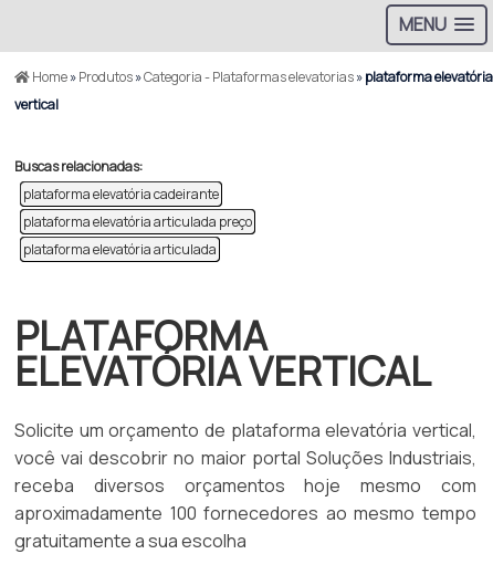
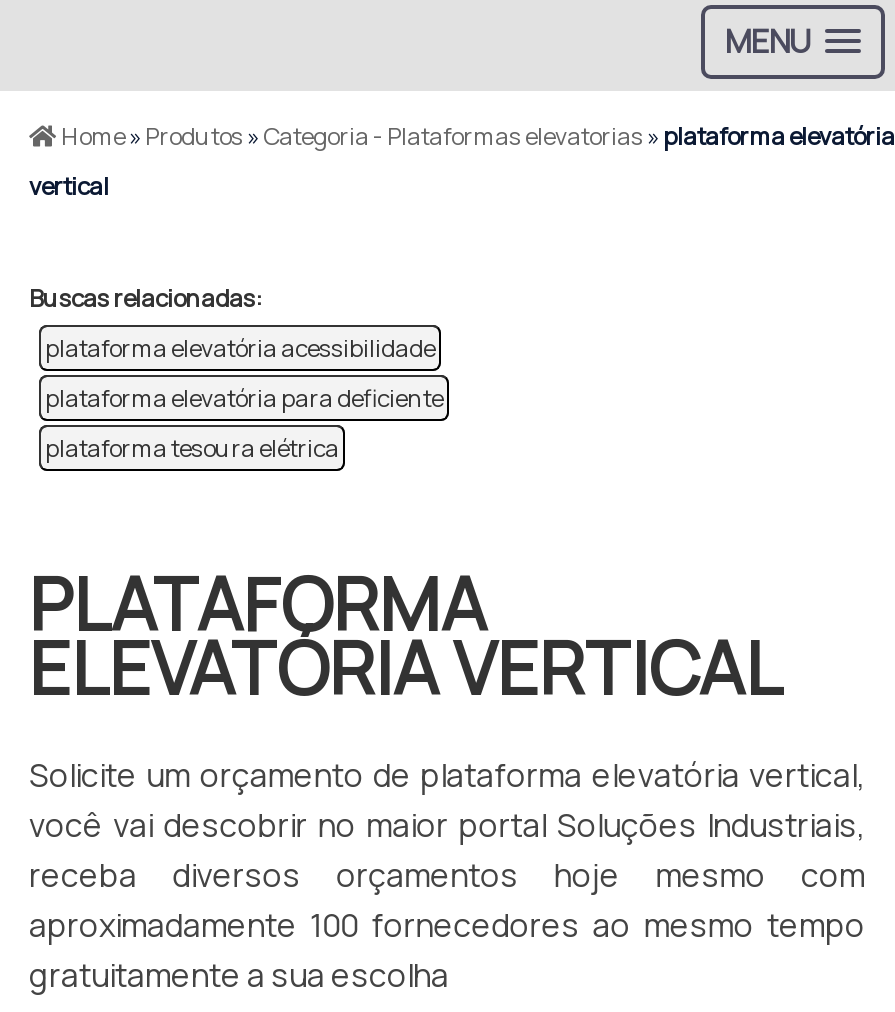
- plataforma elevatória cadeirante
+ plataforma elevatória acessibilidade

- plataforma elevatória articulada preço
+ plataforma elevatória para deficiente

- plataforma elevatória articulada
+ plataforma tesoura elétrica
